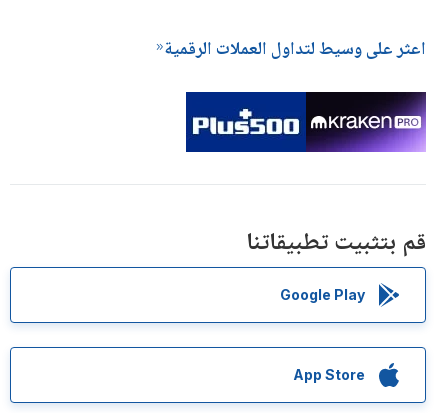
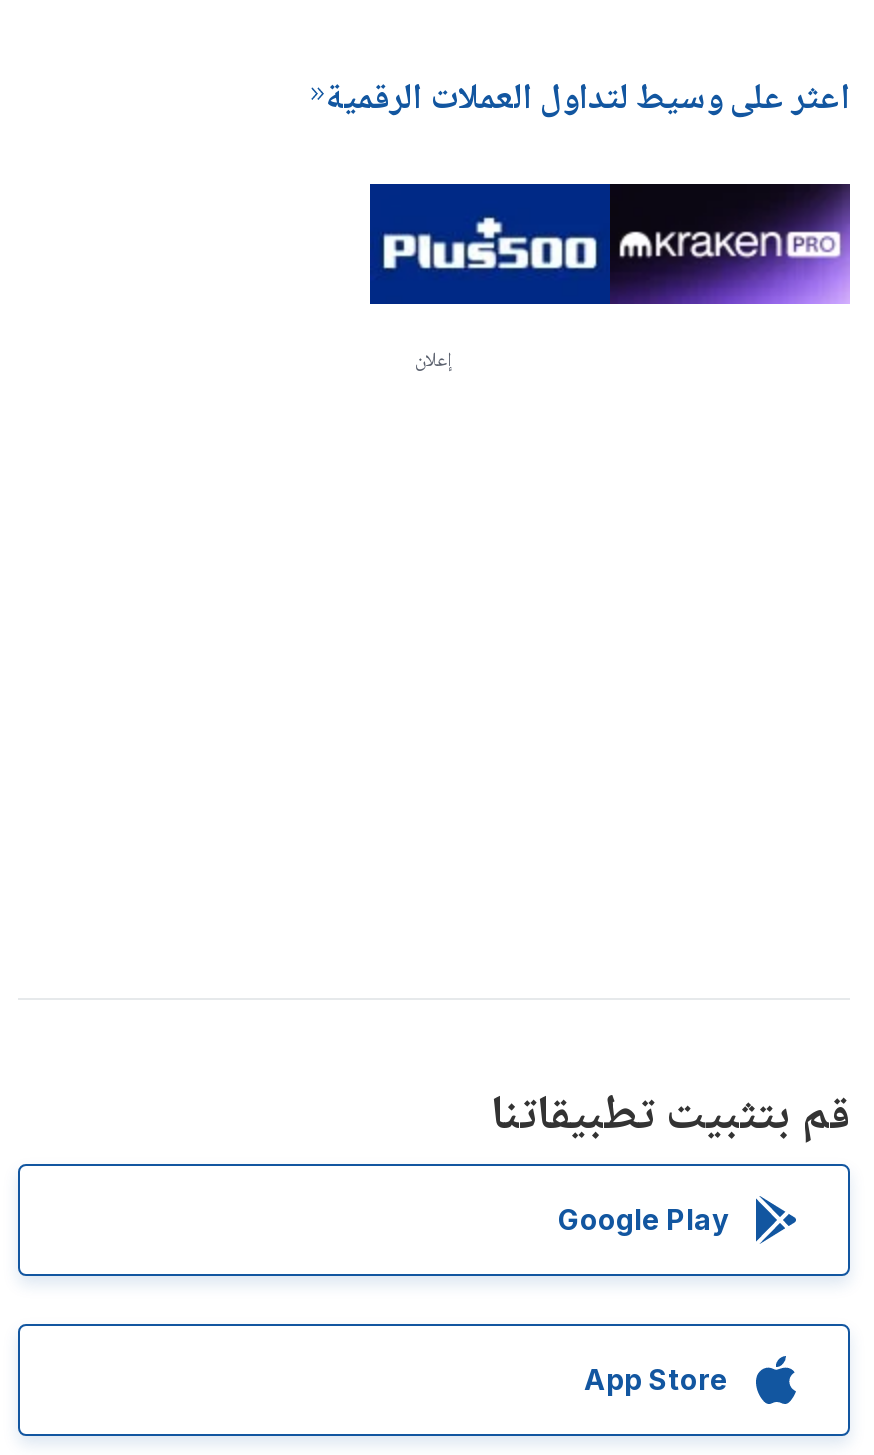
+ إعلان
